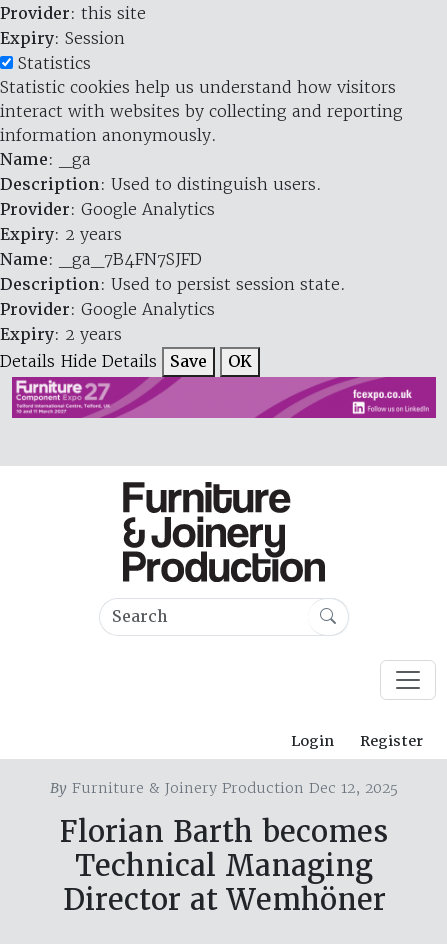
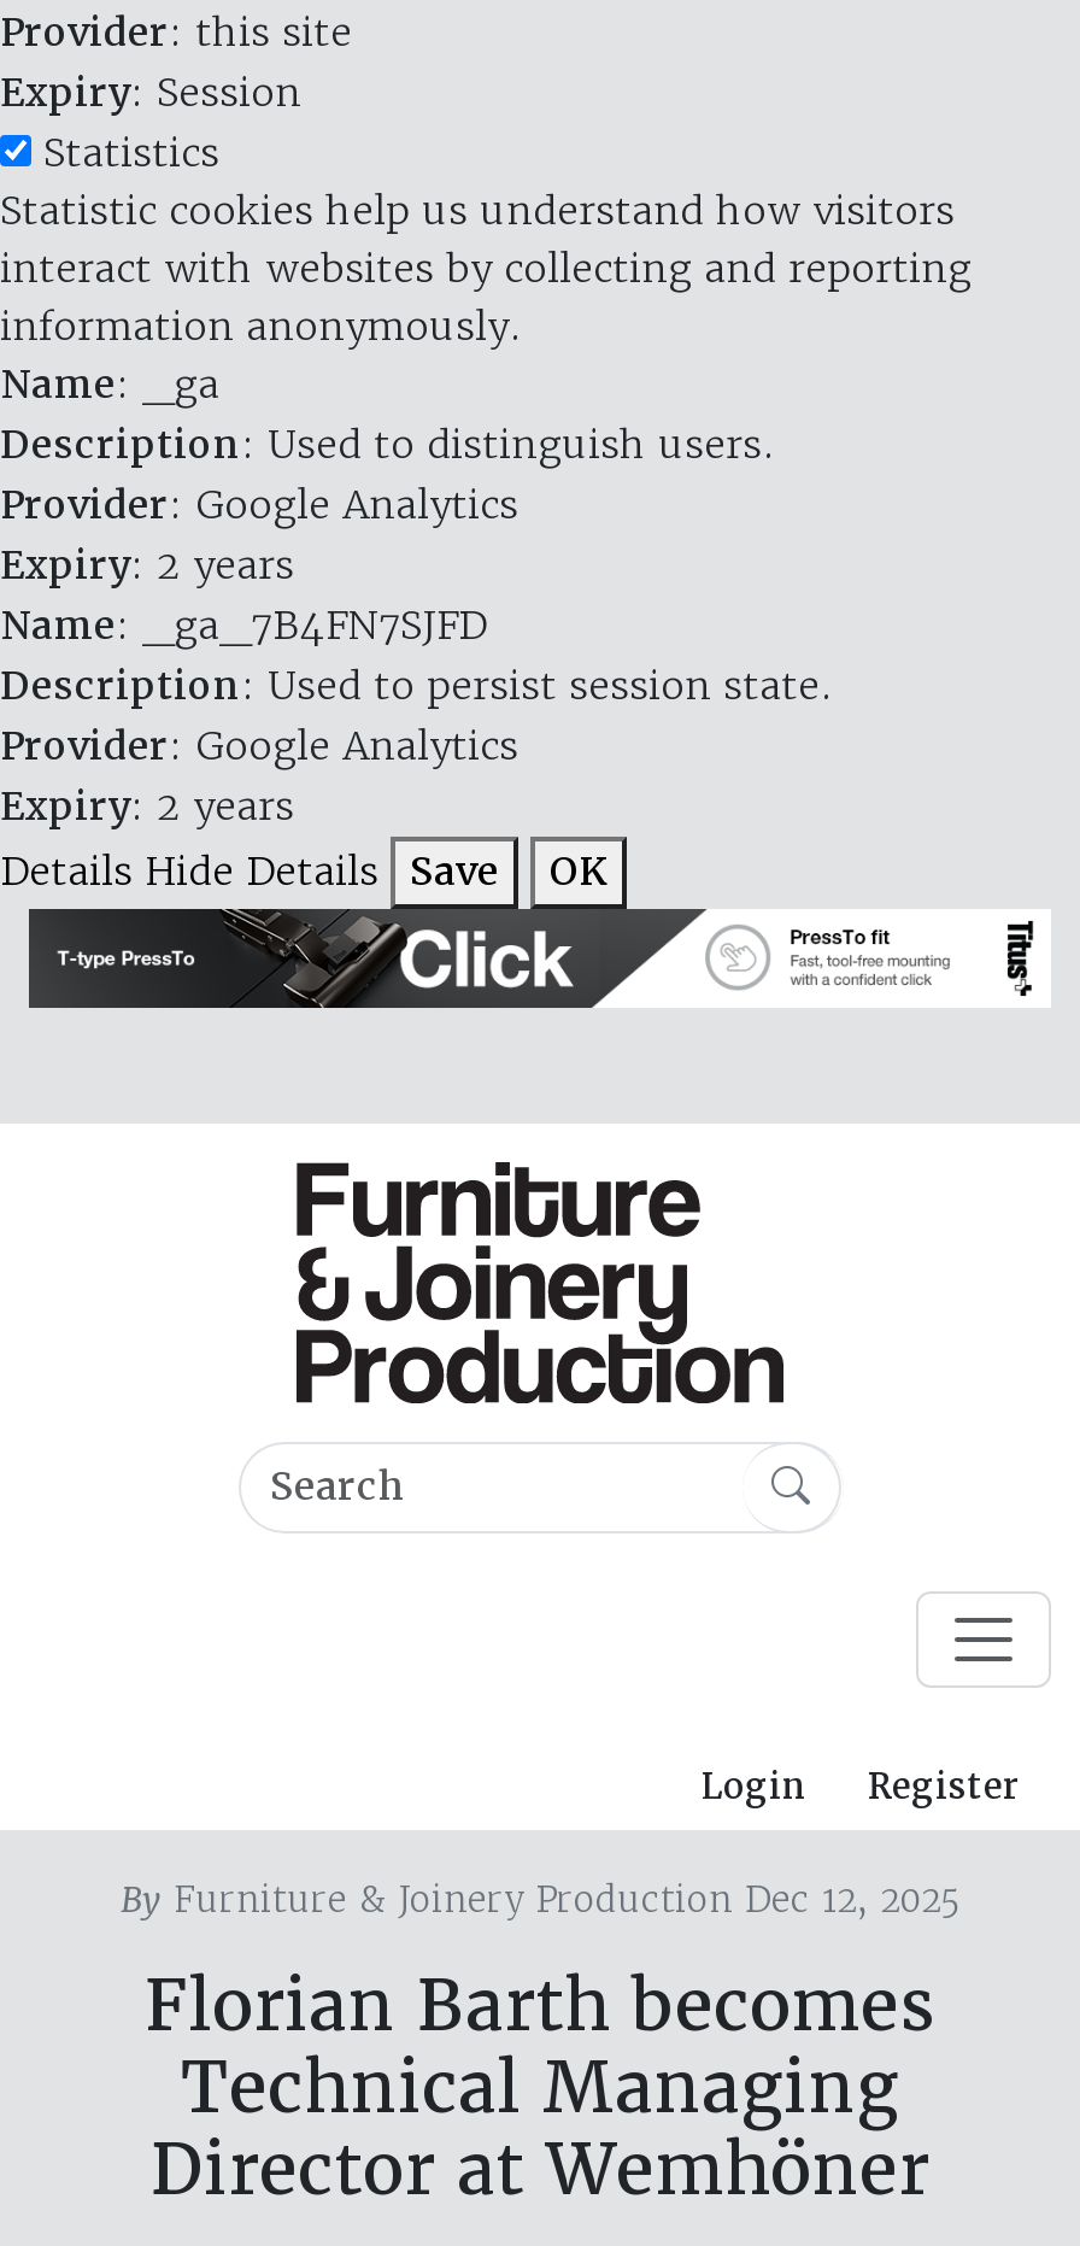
- [image]
+ [image]
